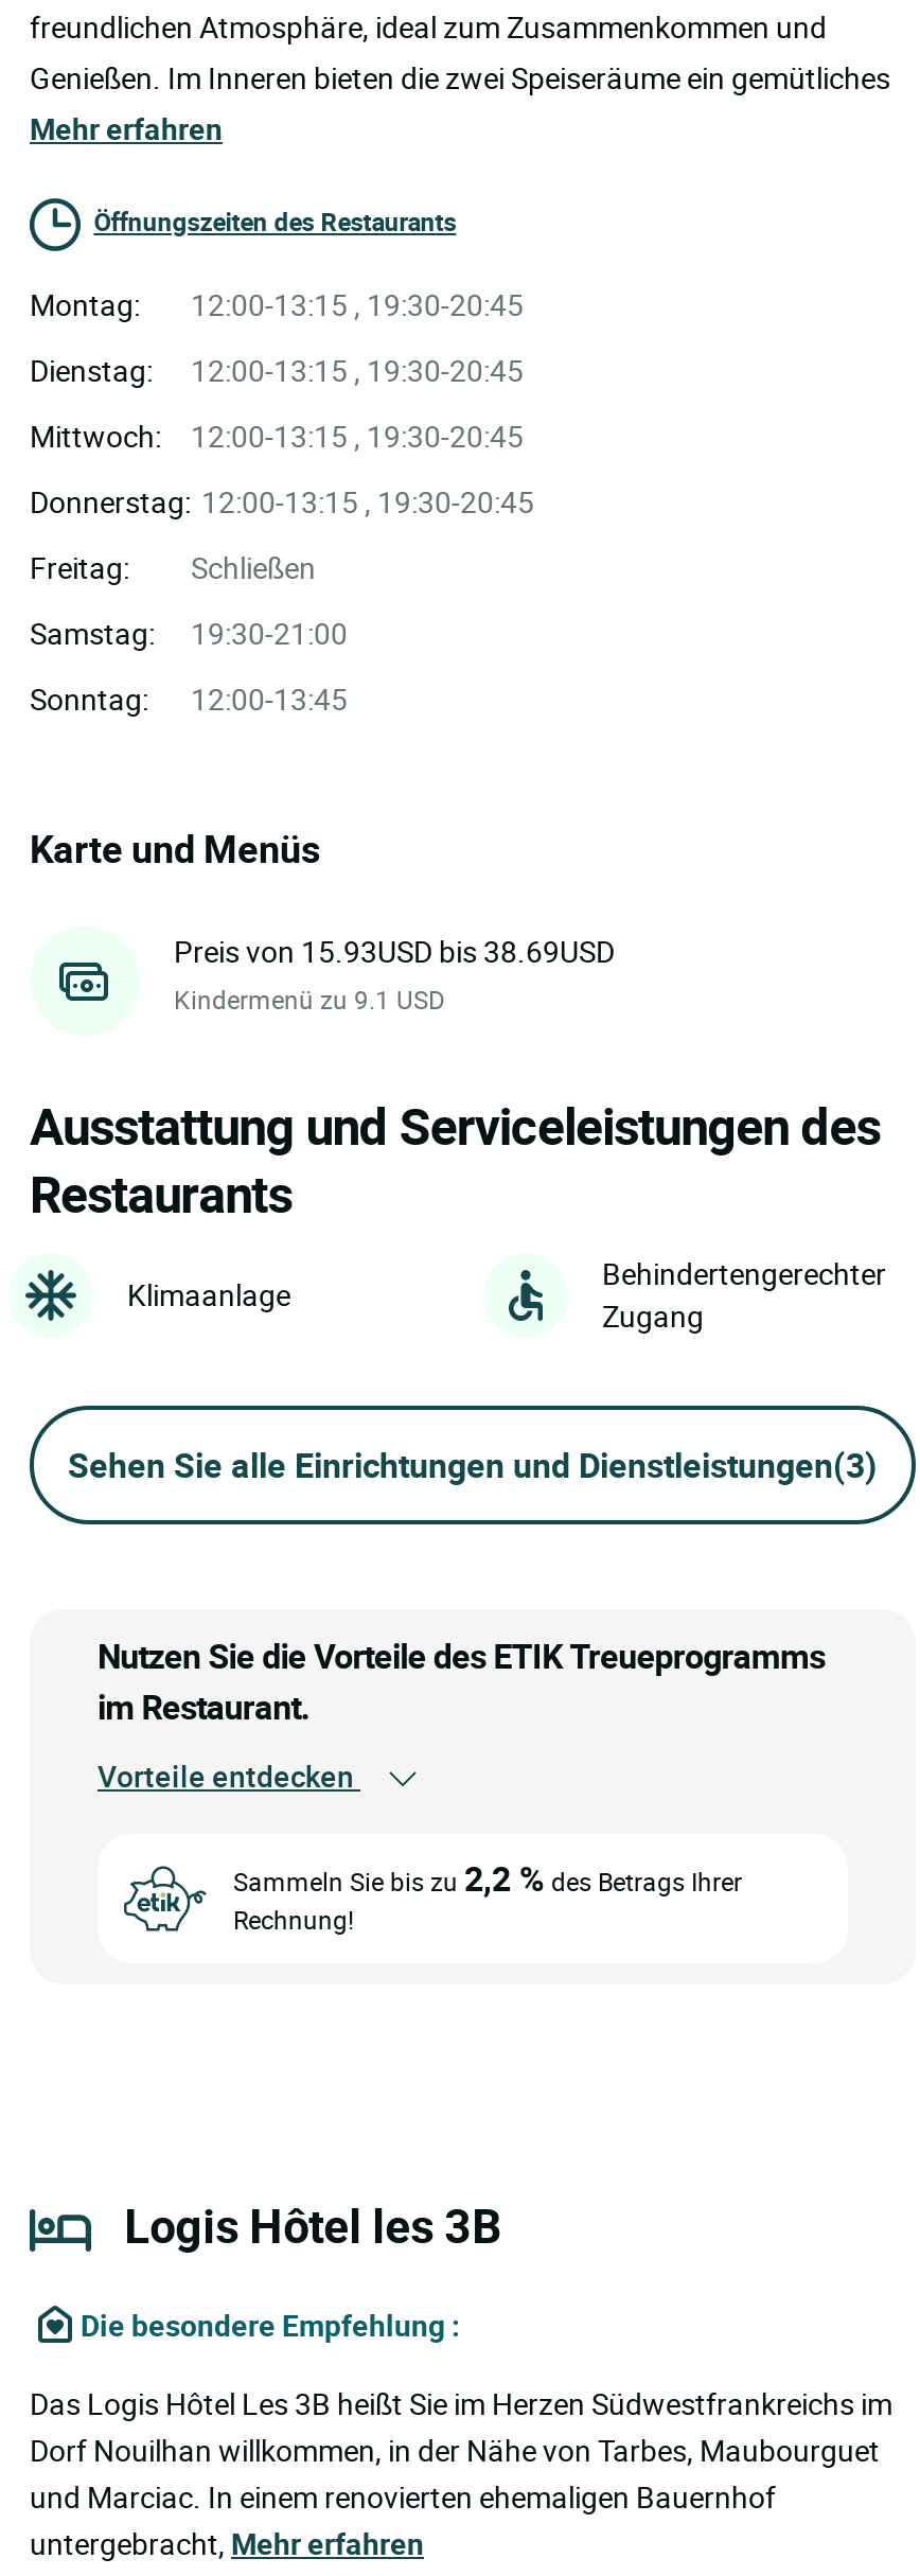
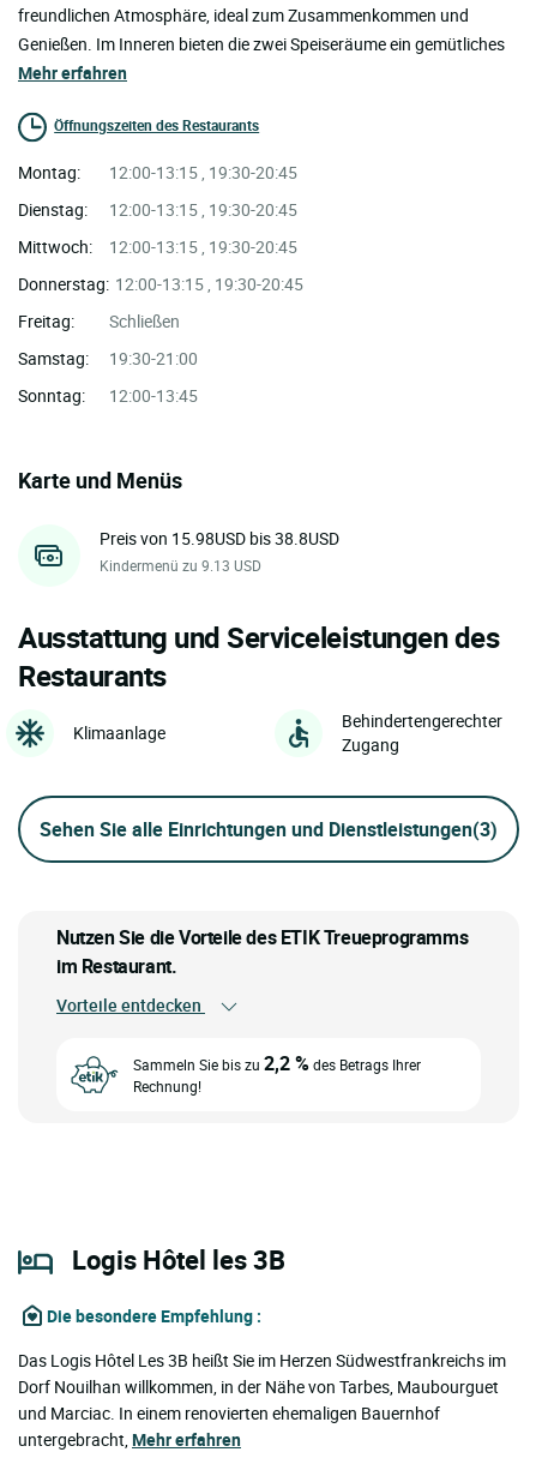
- Preis von 15.93USD bis 38.69USD
+ Preis von 15.98USD bis 38.8USD

- Kindermenü zu 9.1 USD
+ Kindermenü zu 9.13 USD
